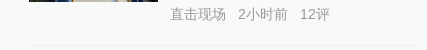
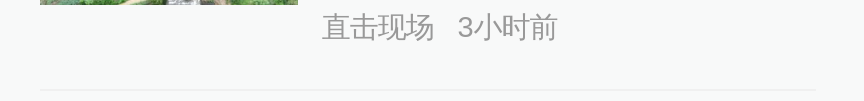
- 2小时前
- 12评
+ 3小时前
